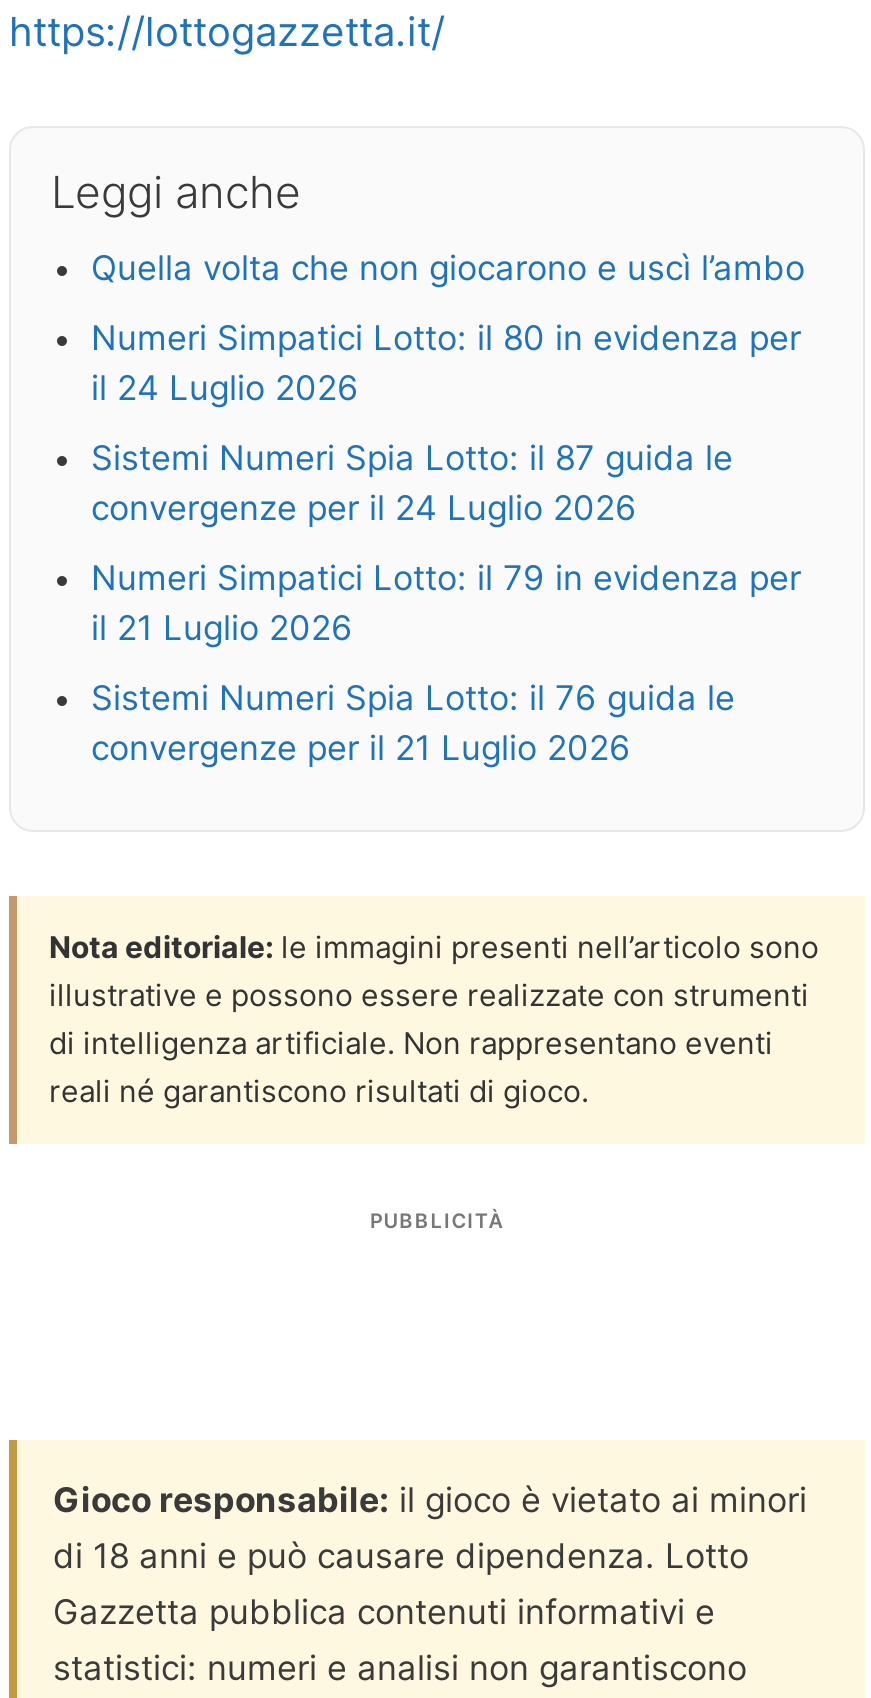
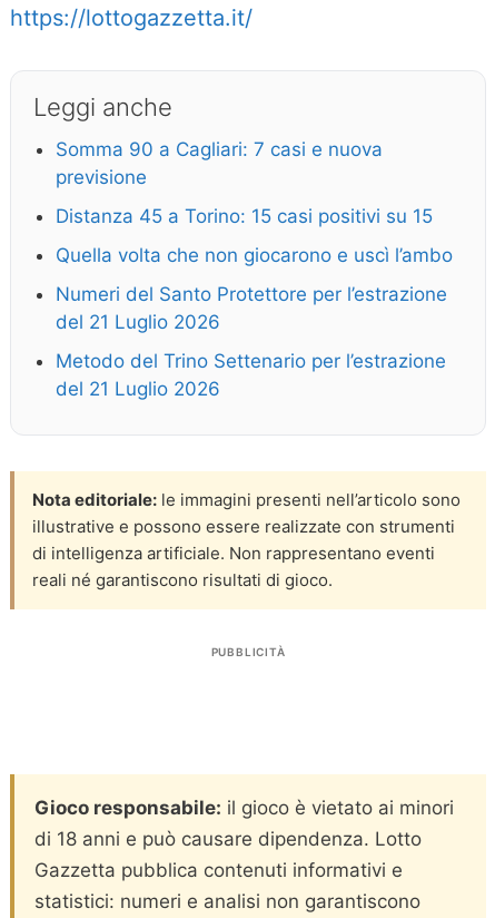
+ Somma 90 a Cagliari: 7 casi e nuova
+ previsione
+ Distanza 45 a Torino: 15 casi positivi su 15

moved down: Quella volta che non giocarono e uscì l’ambo

- Numeri Simpatici Lotto: il 80 in evidenza per
- il 24 Luglio 2026
- Sistemi Numeri Spia Lotto: il 87 guida le
- convergenze per il 24 Luglio 2026
- Numeri Simpatici Lotto: il 79 in evidenza per
- il 21 Luglio 2026
- Sistemi Numeri Spia Lotto: il 76 guida le
- convergenze per il 21 Luglio 2026
+ Numeri del Santo Protettore per l’estrazione
+ del 21 Luglio 2026
+ Metodo del Trino Settenario per l’estrazione
+ del 21 Luglio 2026
